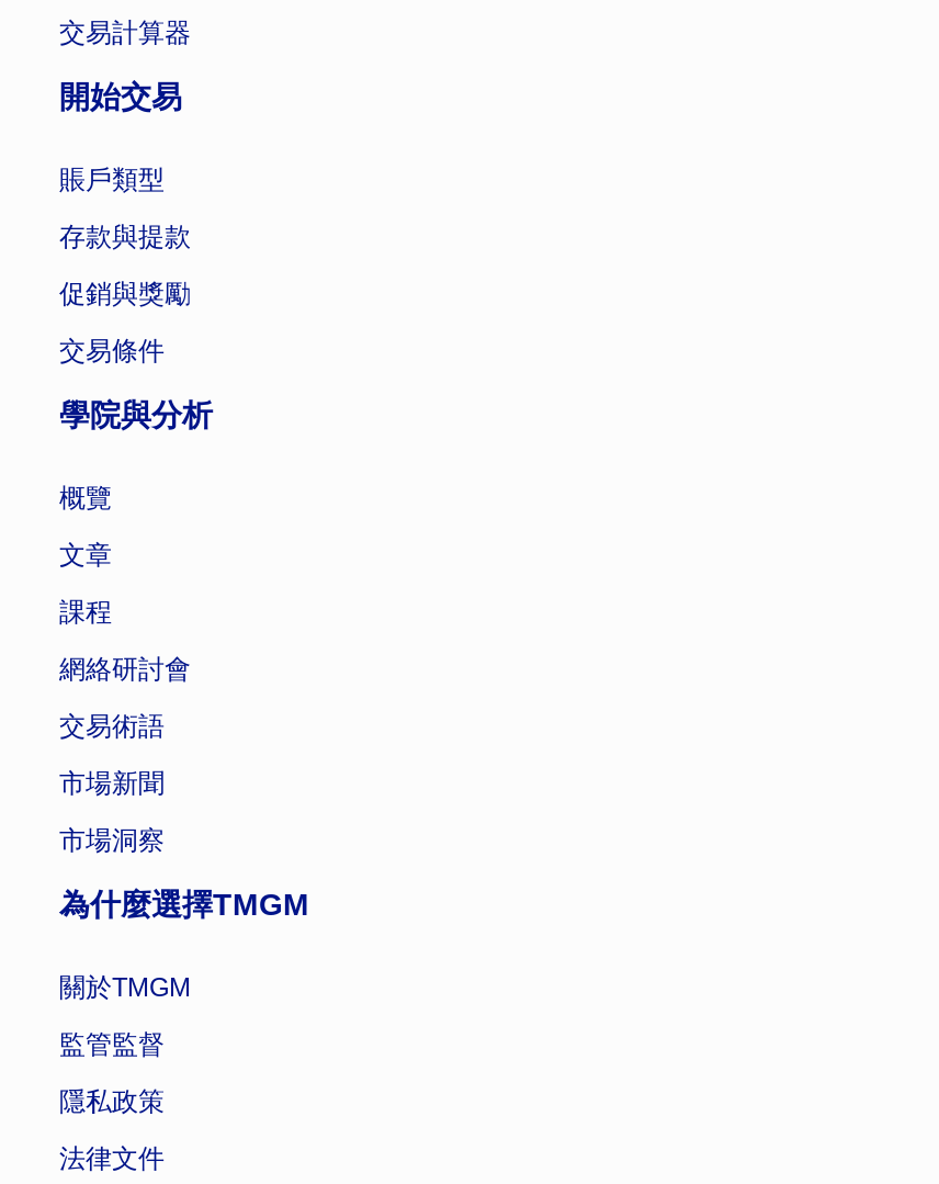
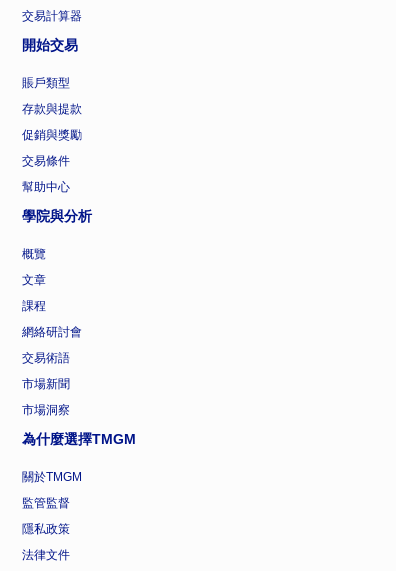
+ 幫助中心
